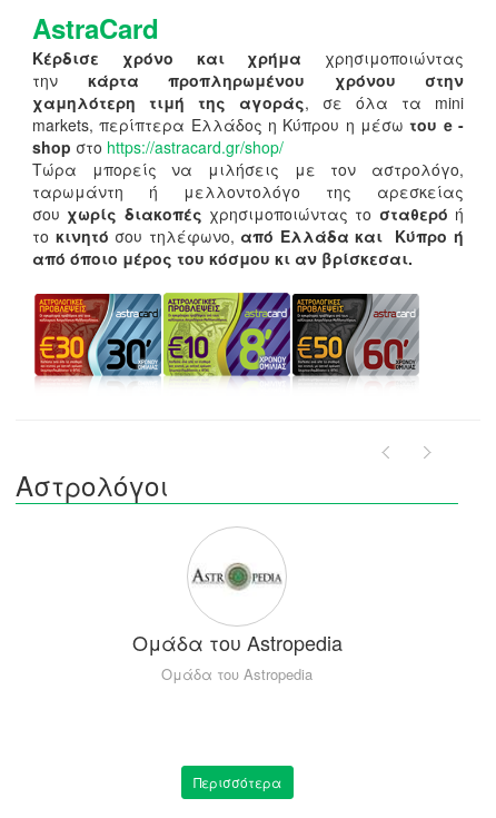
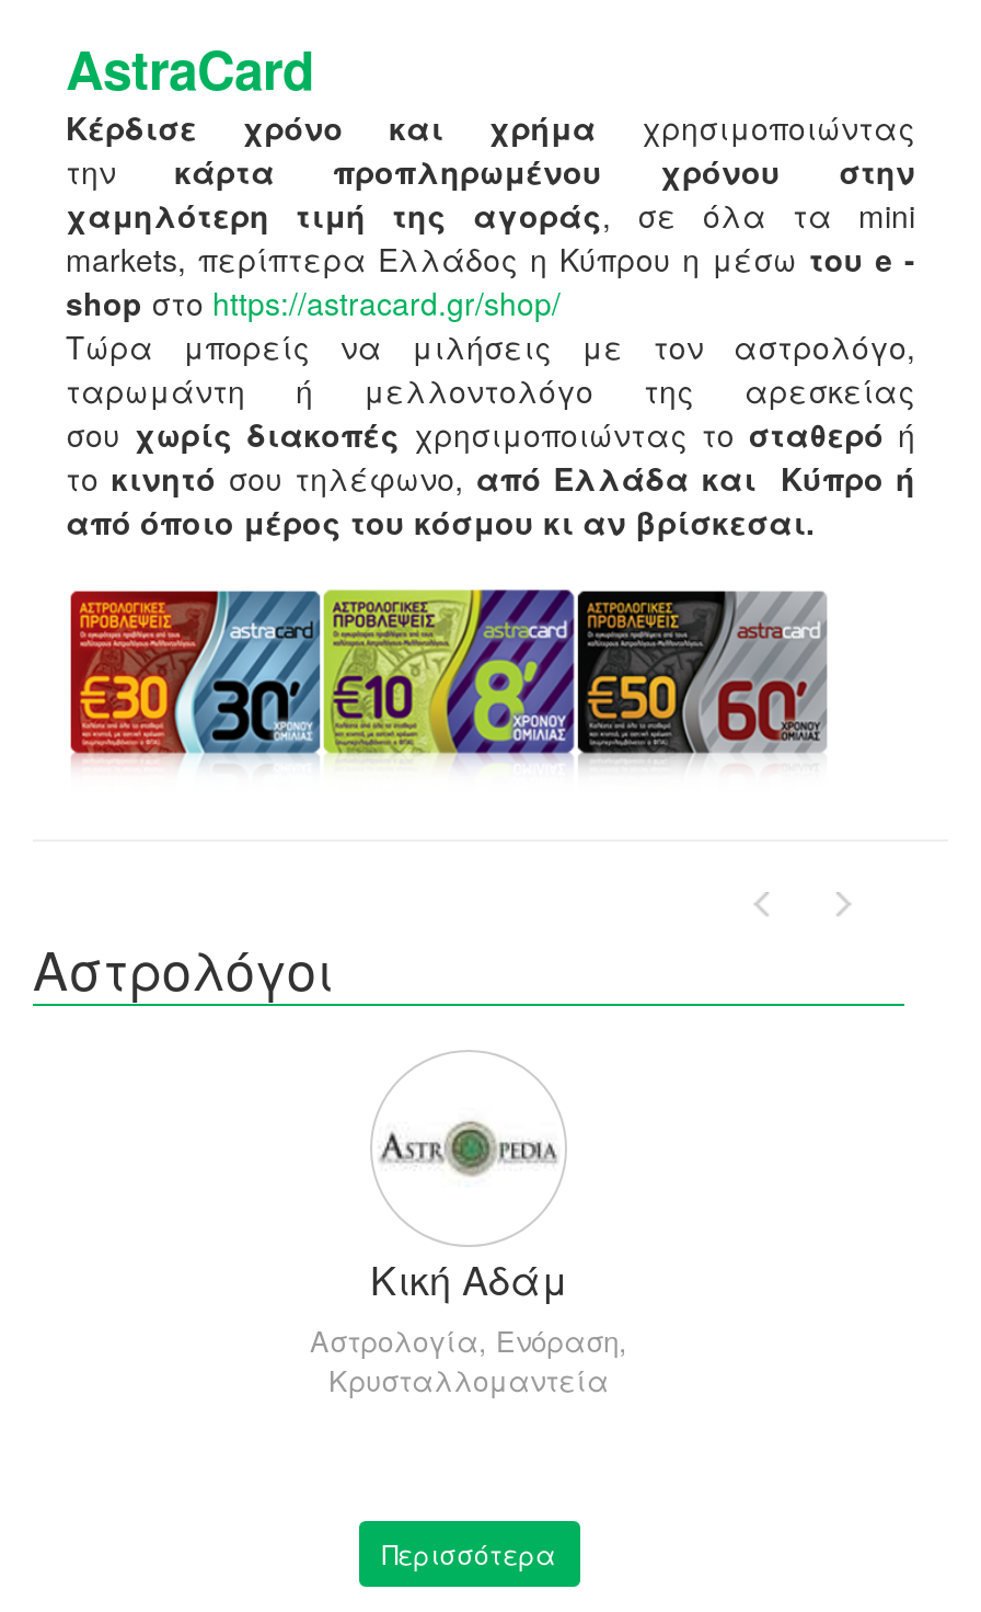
- Ομάδα του Astropedia
- Ομάδα του Astropedia
+ Κική Αδάμ
+ Αστρολογία, Ενόραση,
+ Κρυσταλλομαντεία
